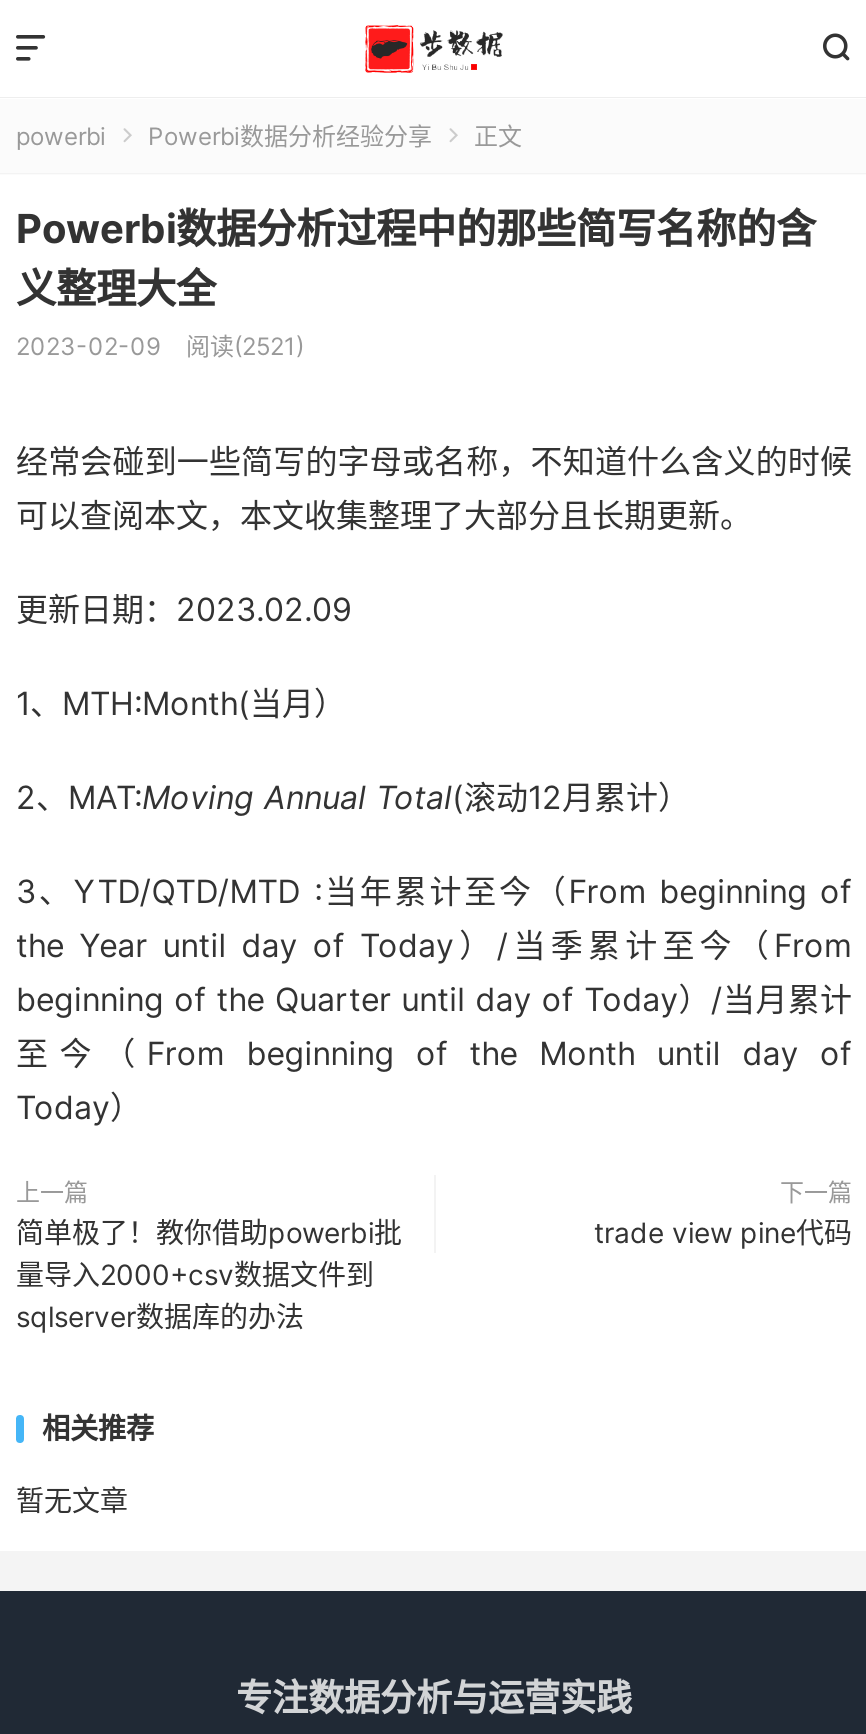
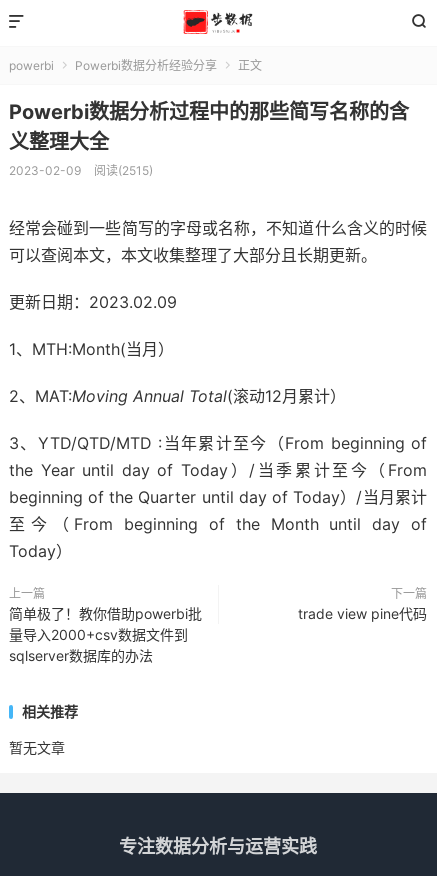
- 2023-02-09 阅读(2521)
+ 2023-02-09 阅读(2515)
